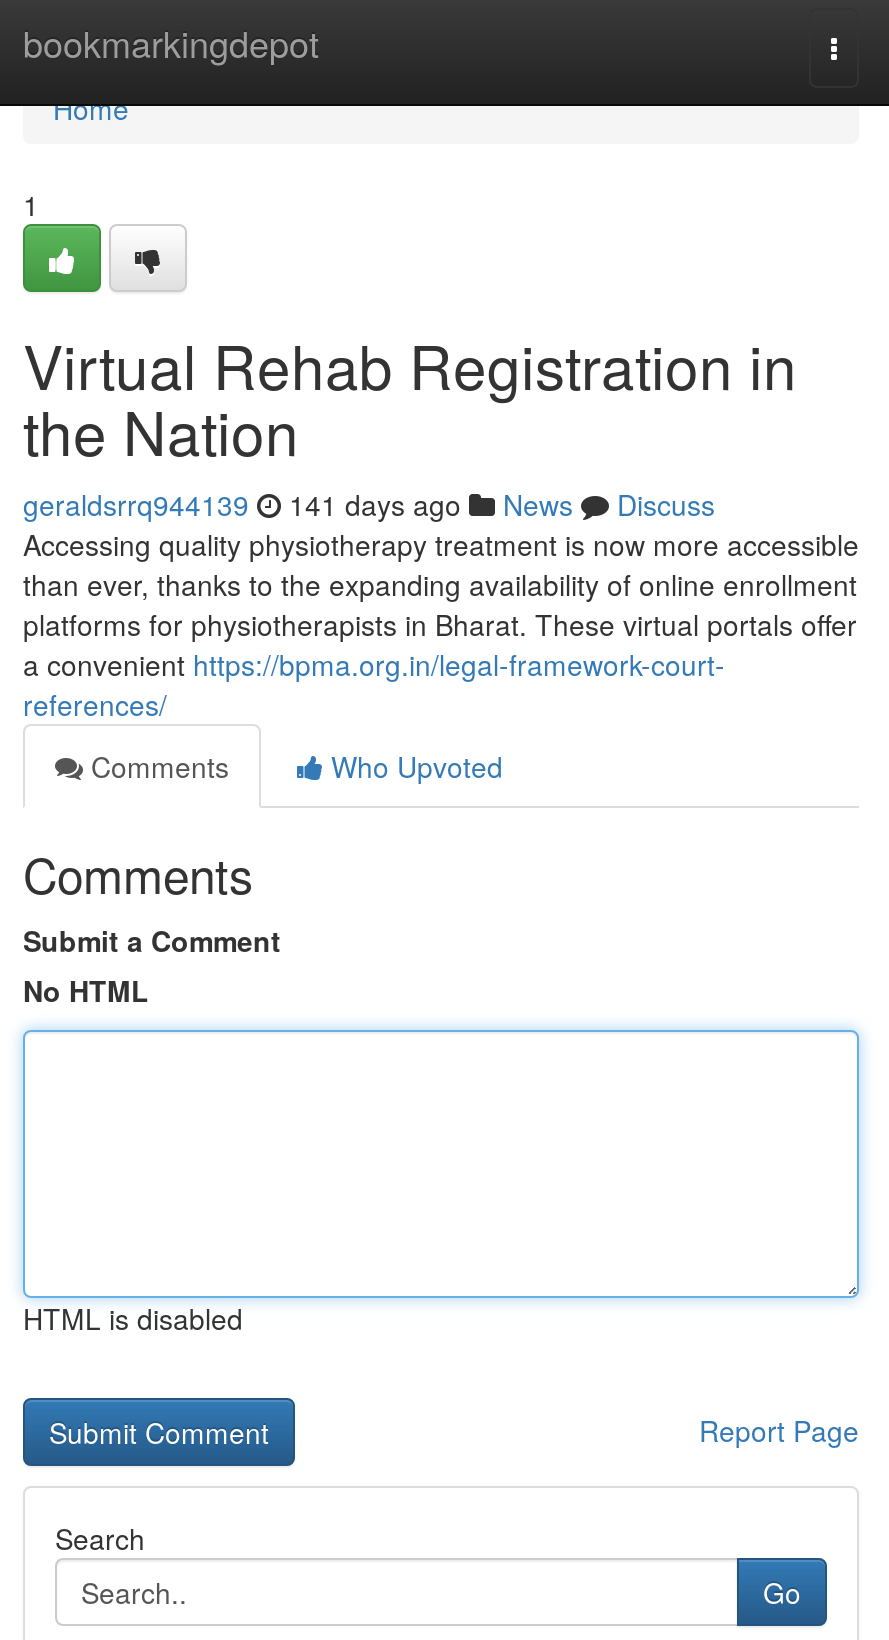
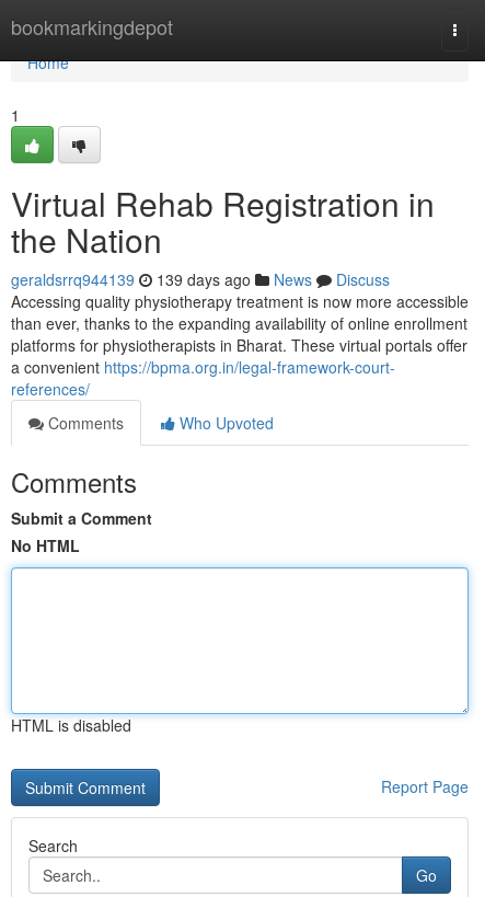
- geraldsrrq944139 141 days ago News Discuss
+ geraldsrrq944139 139 days ago News Discuss
